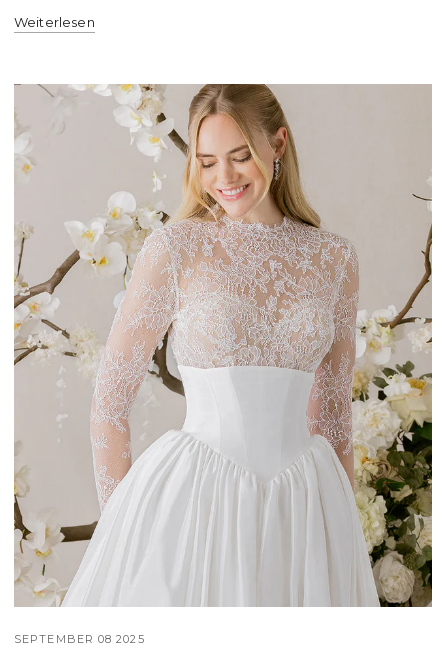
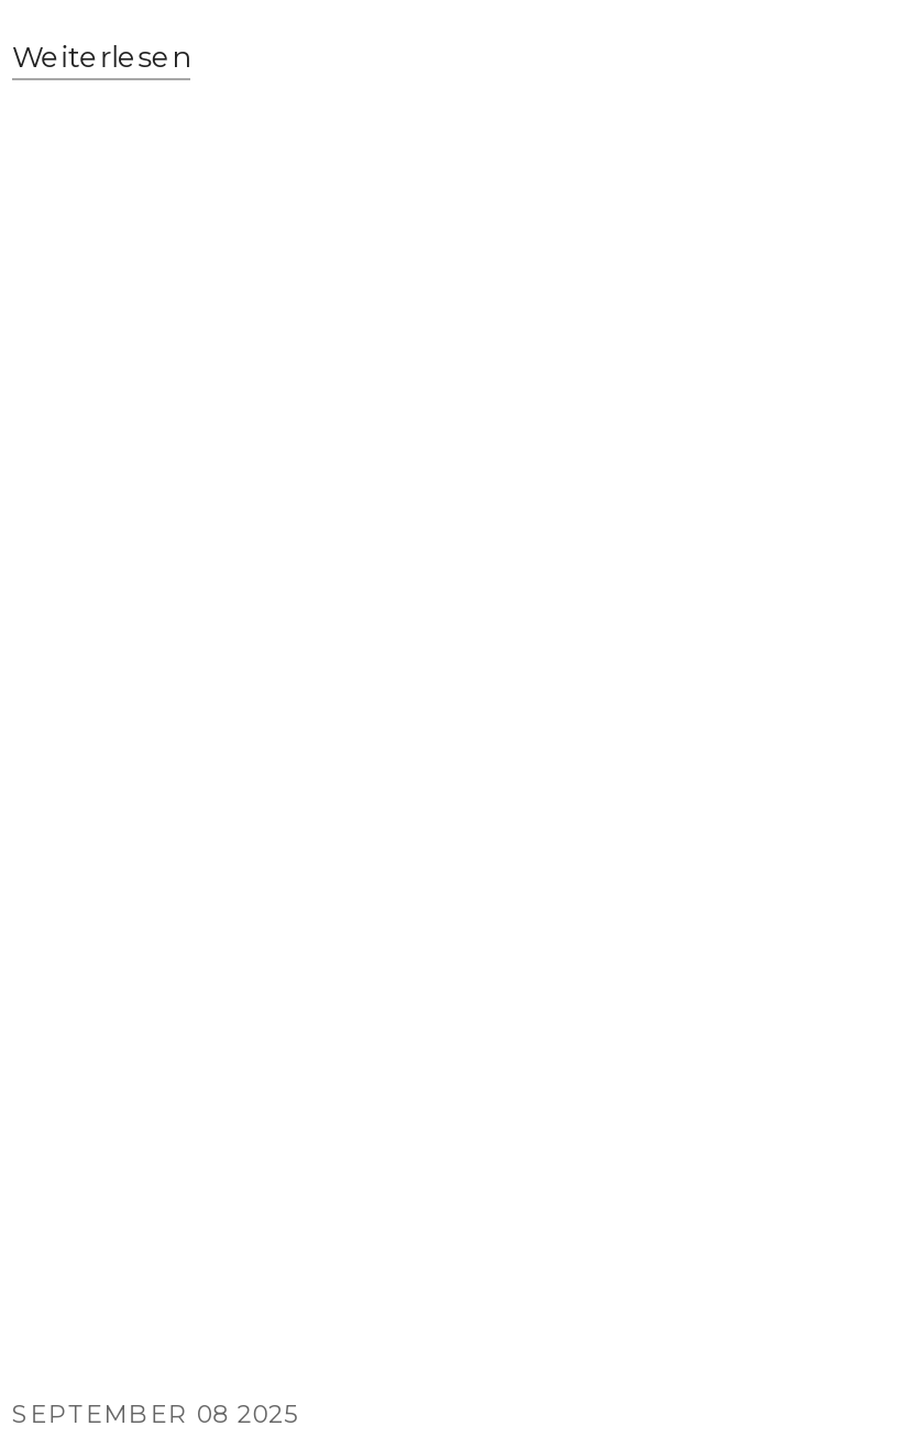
- [image]
